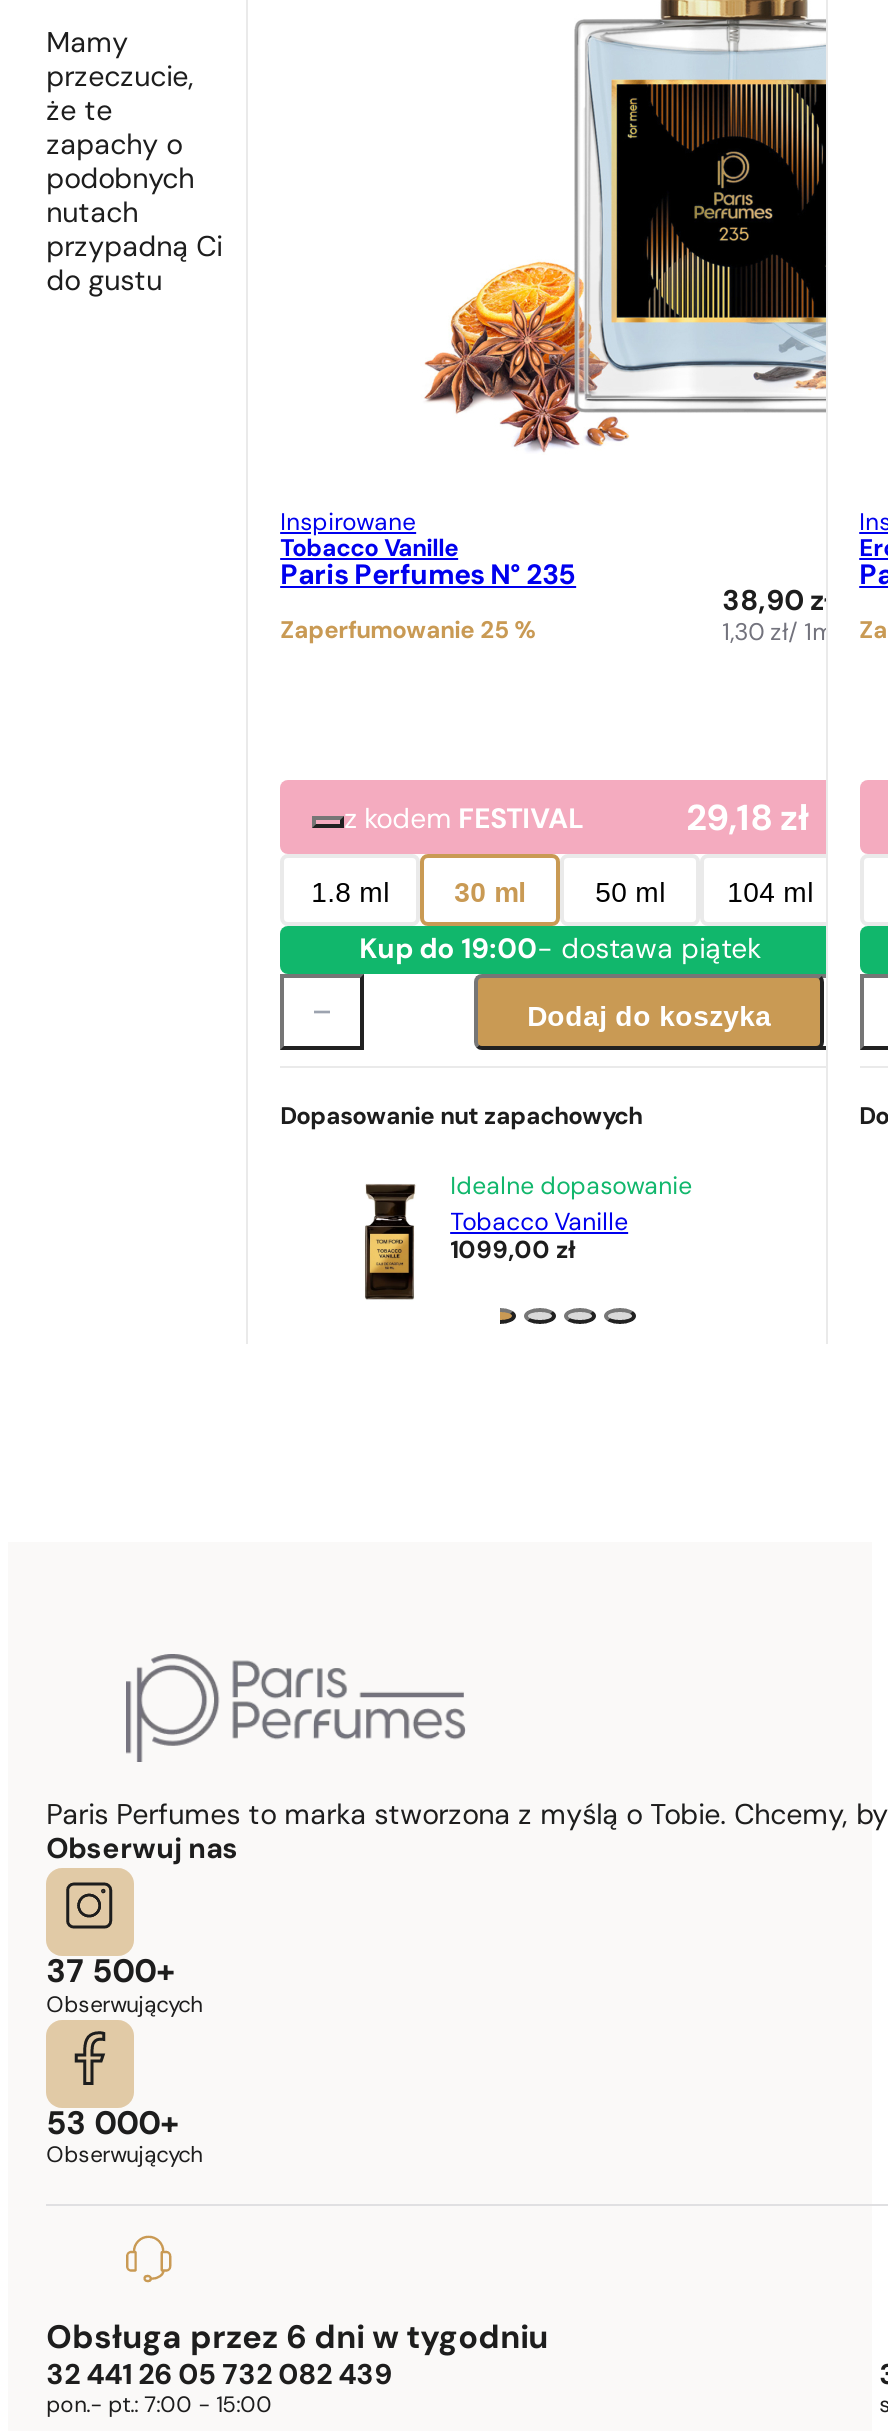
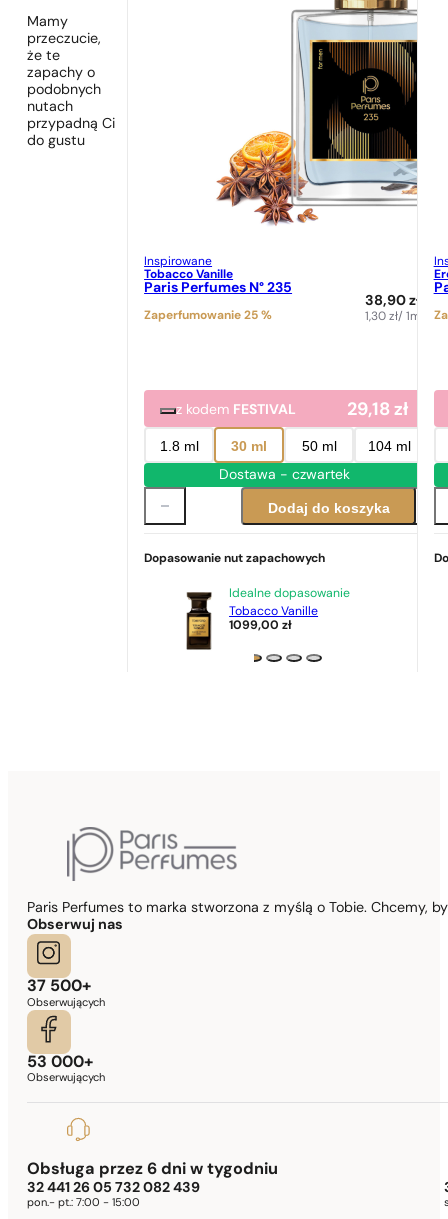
- Kup do 19:00- dostawa piątek
+ Dostawa - czwartek
